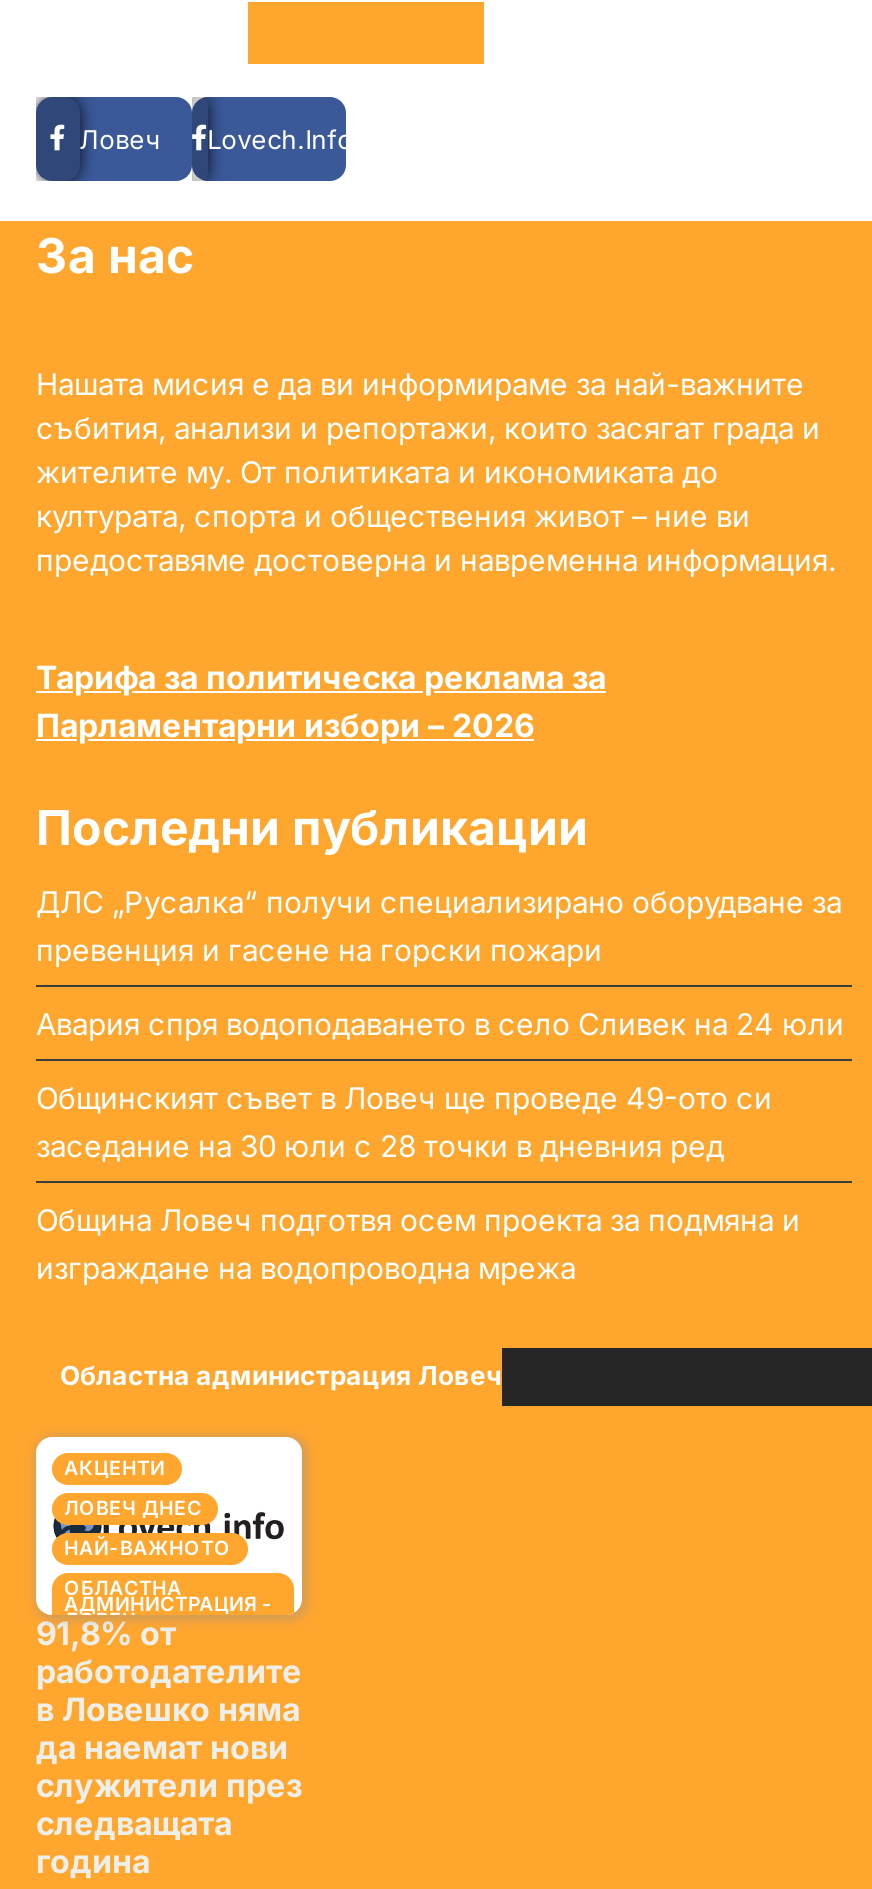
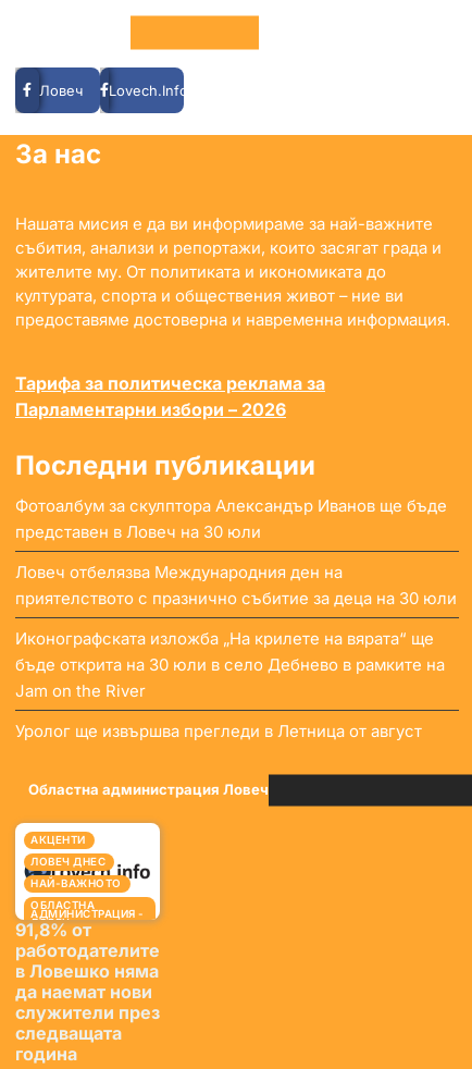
- ДЛС „Русалка“ получи специализирано оборудване за
- превенция и гасене на горски пожари
+ Фотоалбум за скулптора Александър Иванов ще бъде
+ представен в Ловеч на 30 юли

- Авария спря водоподаването в село Сливек на 24 юли
+ Ловеч отбелязва Международния ден на
+ приятелството с празнично събитие за деца на 30 юли

- Общинският съвет в Ловеч ще проведе 49-ото си
- заседание на 30 юли с 28 точки в дневния ред
+ Иконографската изложба „На крилете на вярата“ ще
+ бъде открита на 30 юли в село Дебнево в рамките на
+ Jam on the River

- Община Ловеч подготвя осем проекта за подмяна и
- изграждане на водопроводна мрежа
+ Уролог ще извършва прегледи в Летница от август
